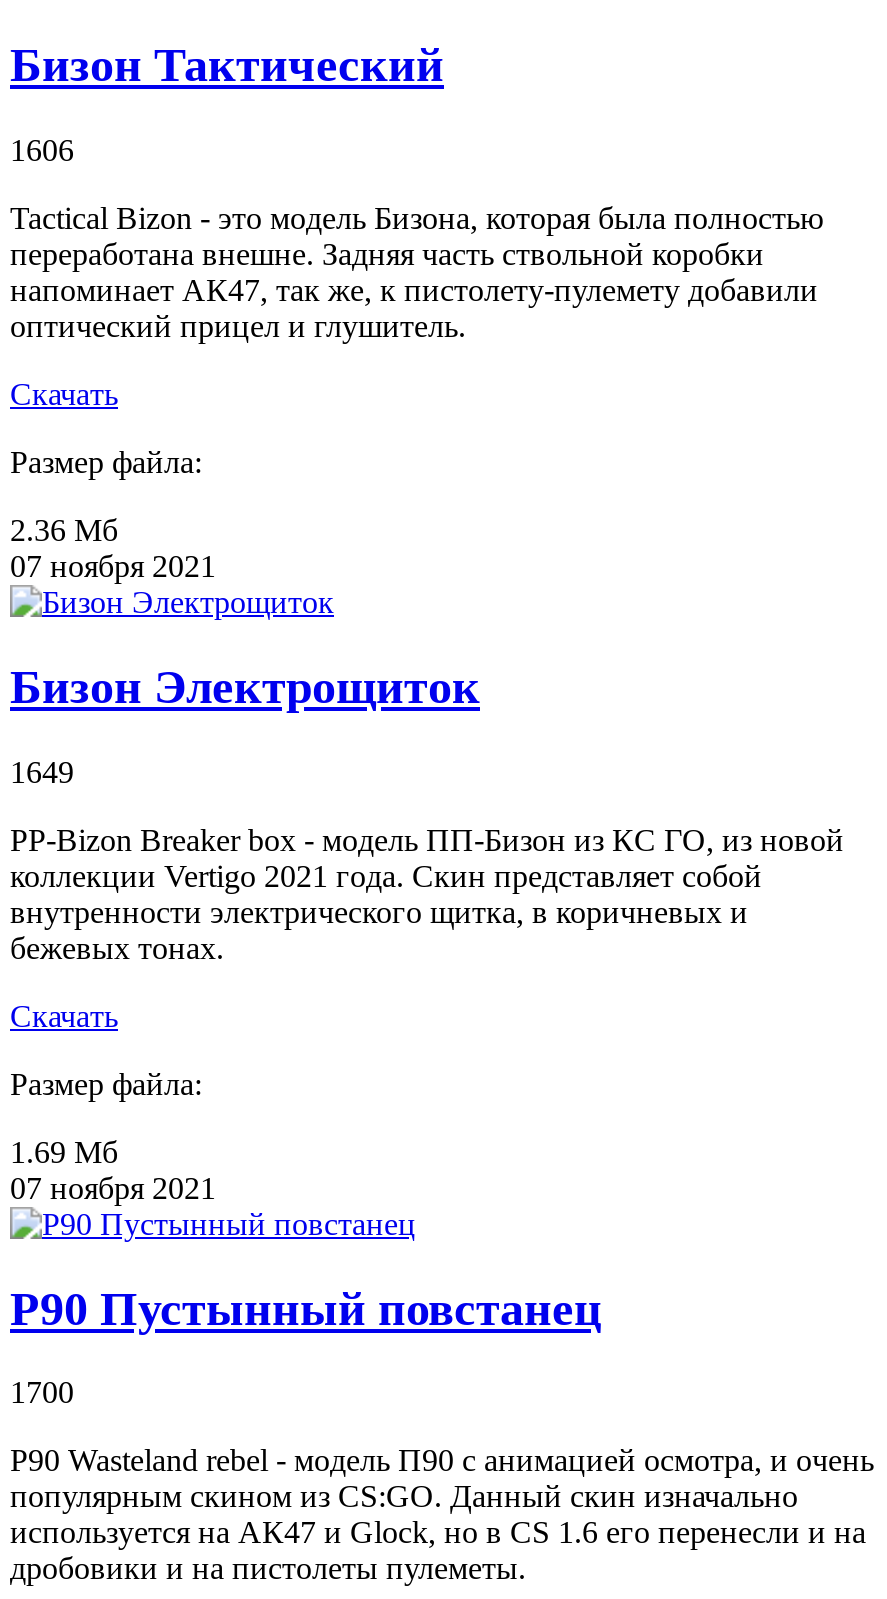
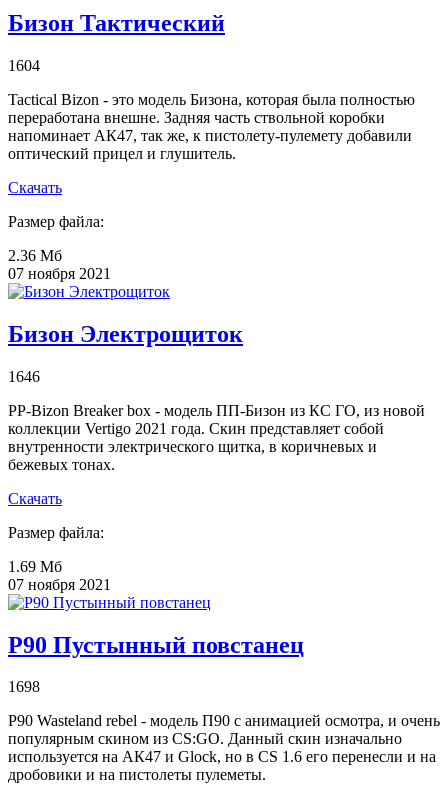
- 1606
+ 1604

- 1649
+ 1646

- 1700
+ 1698
